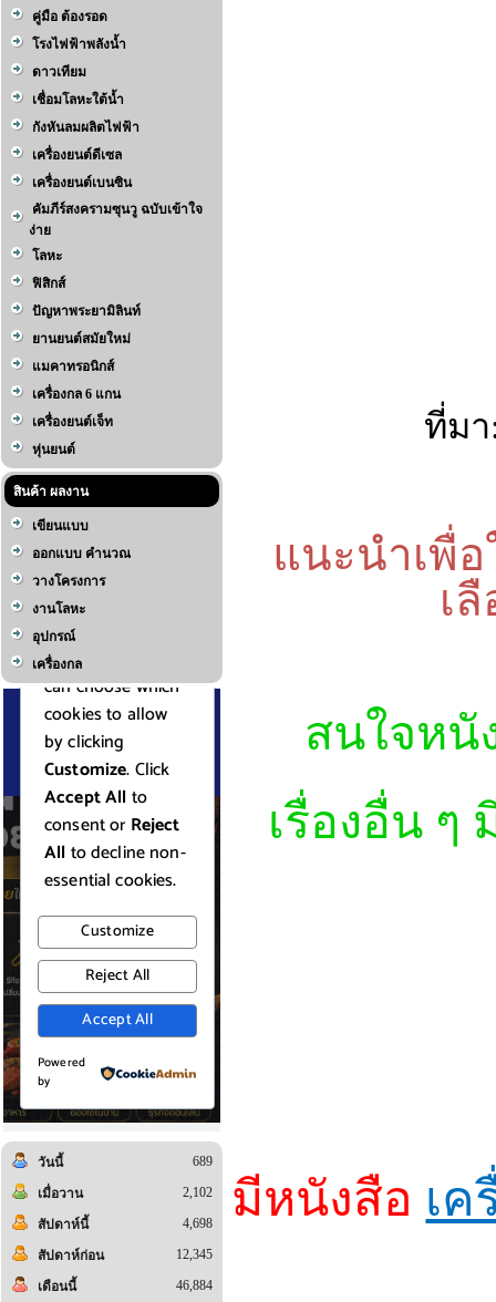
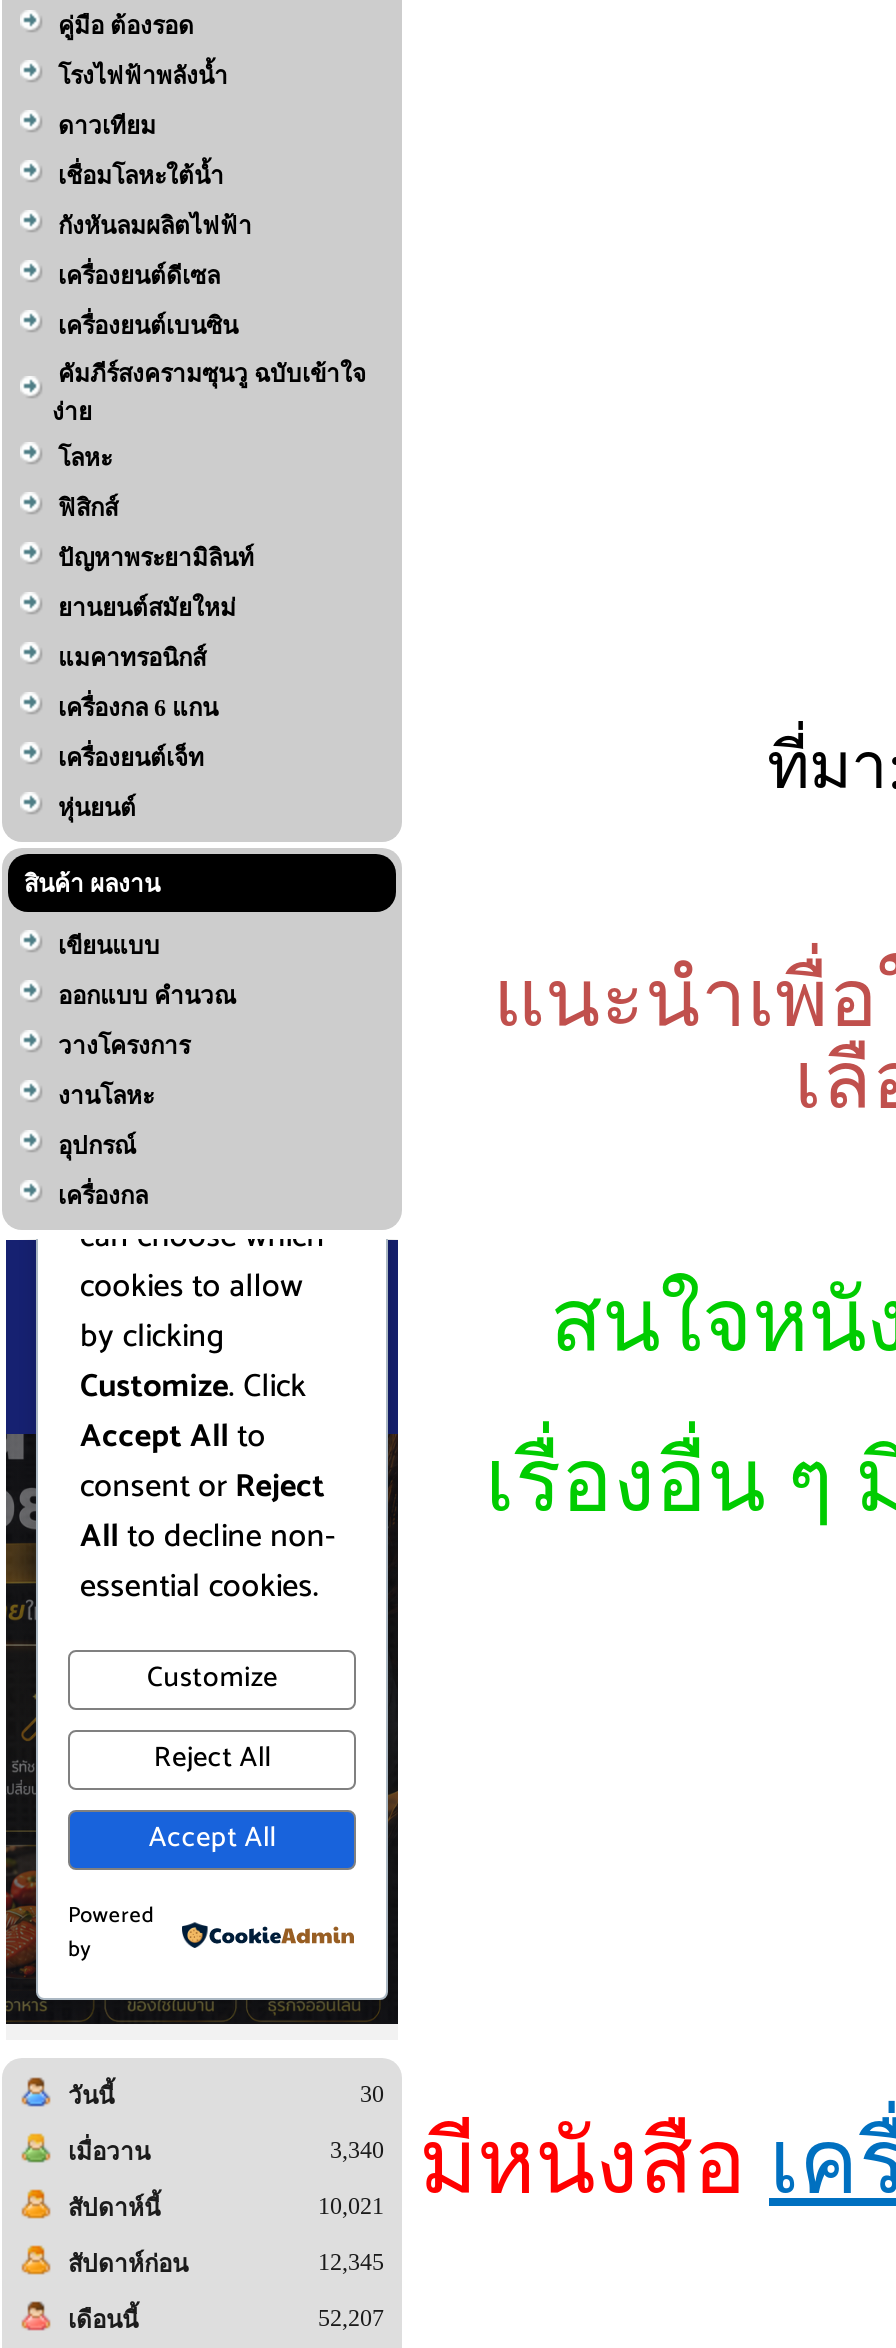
- 689
+ 30

- 2,102
+ 3,340

- 4,698
+ 10,021

- 46,884
+ 52,207
